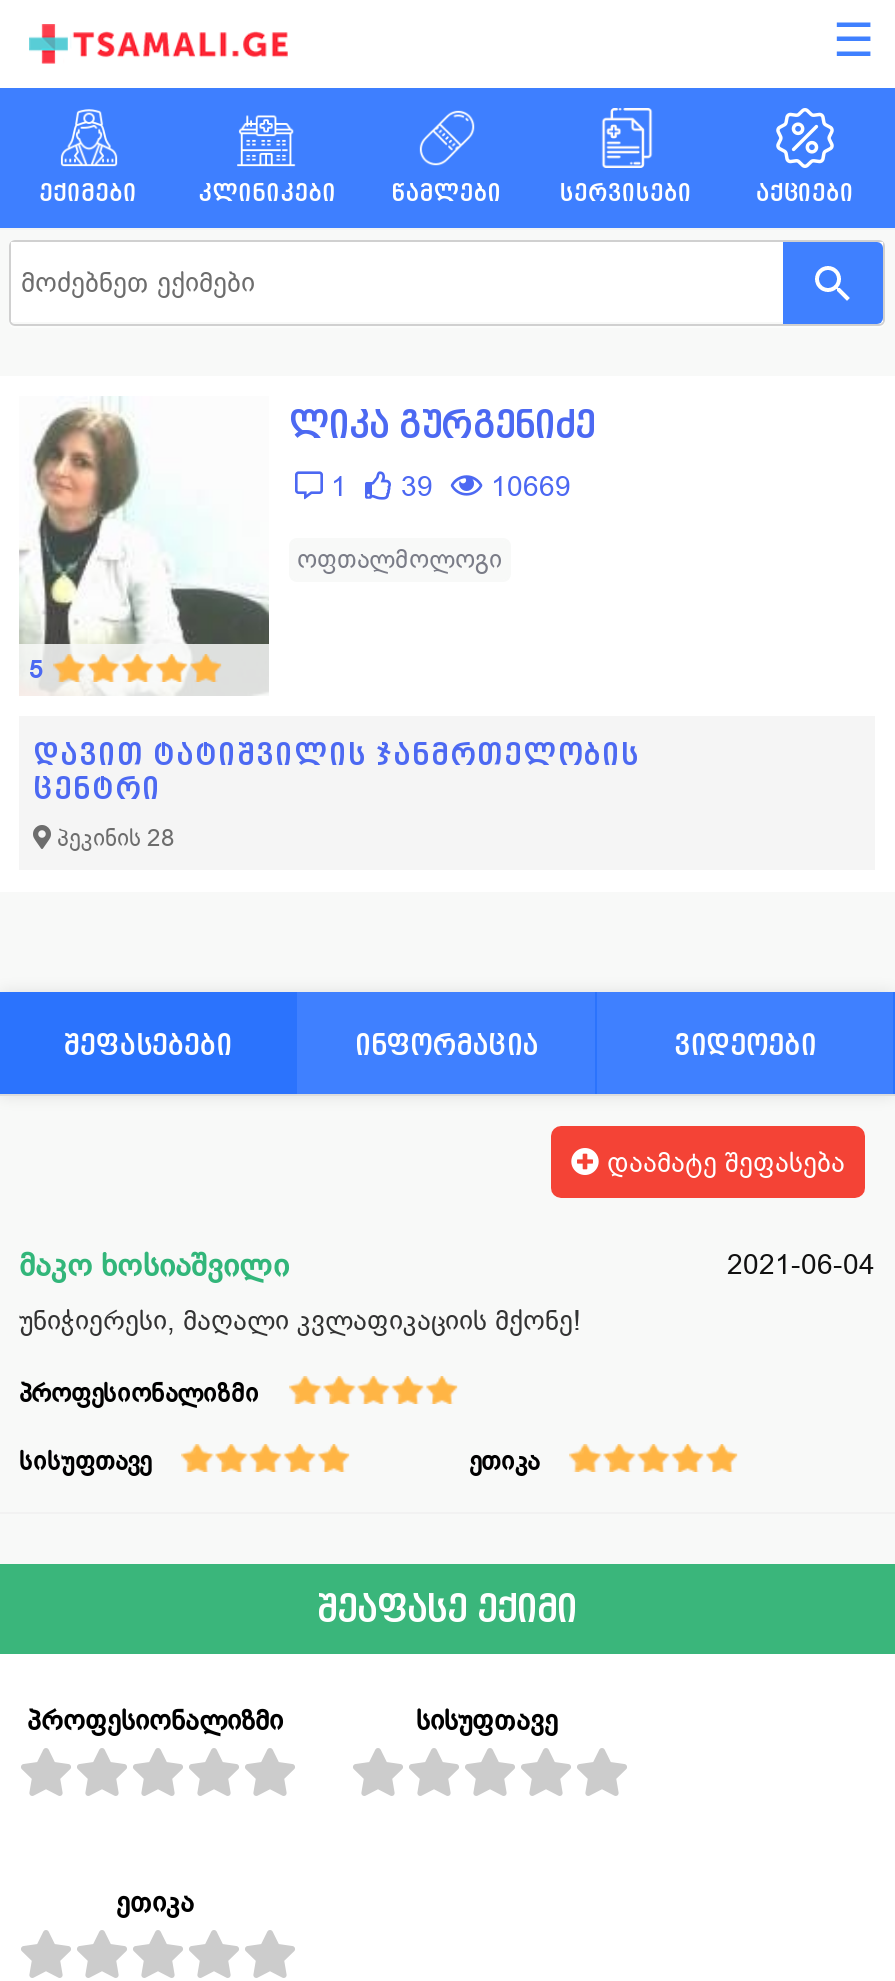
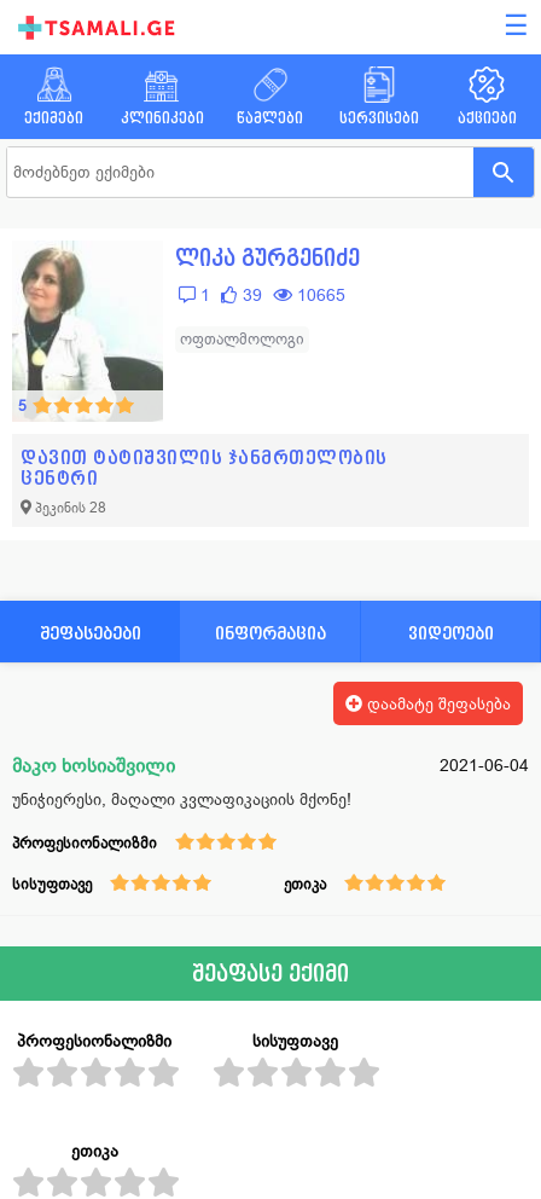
- 1 39 10669
+ 1 39 10665
